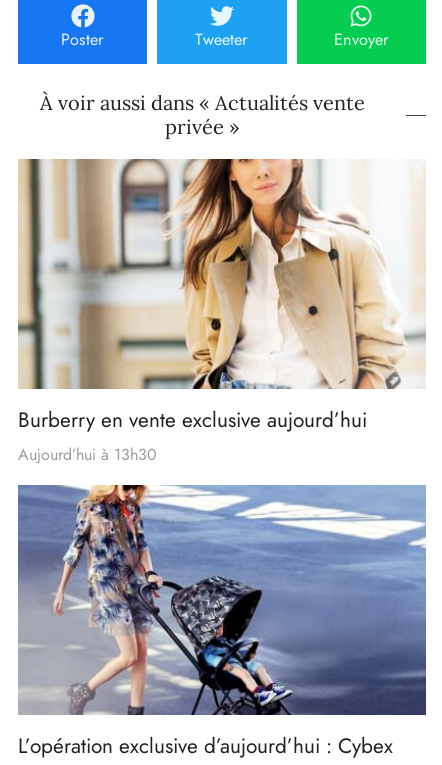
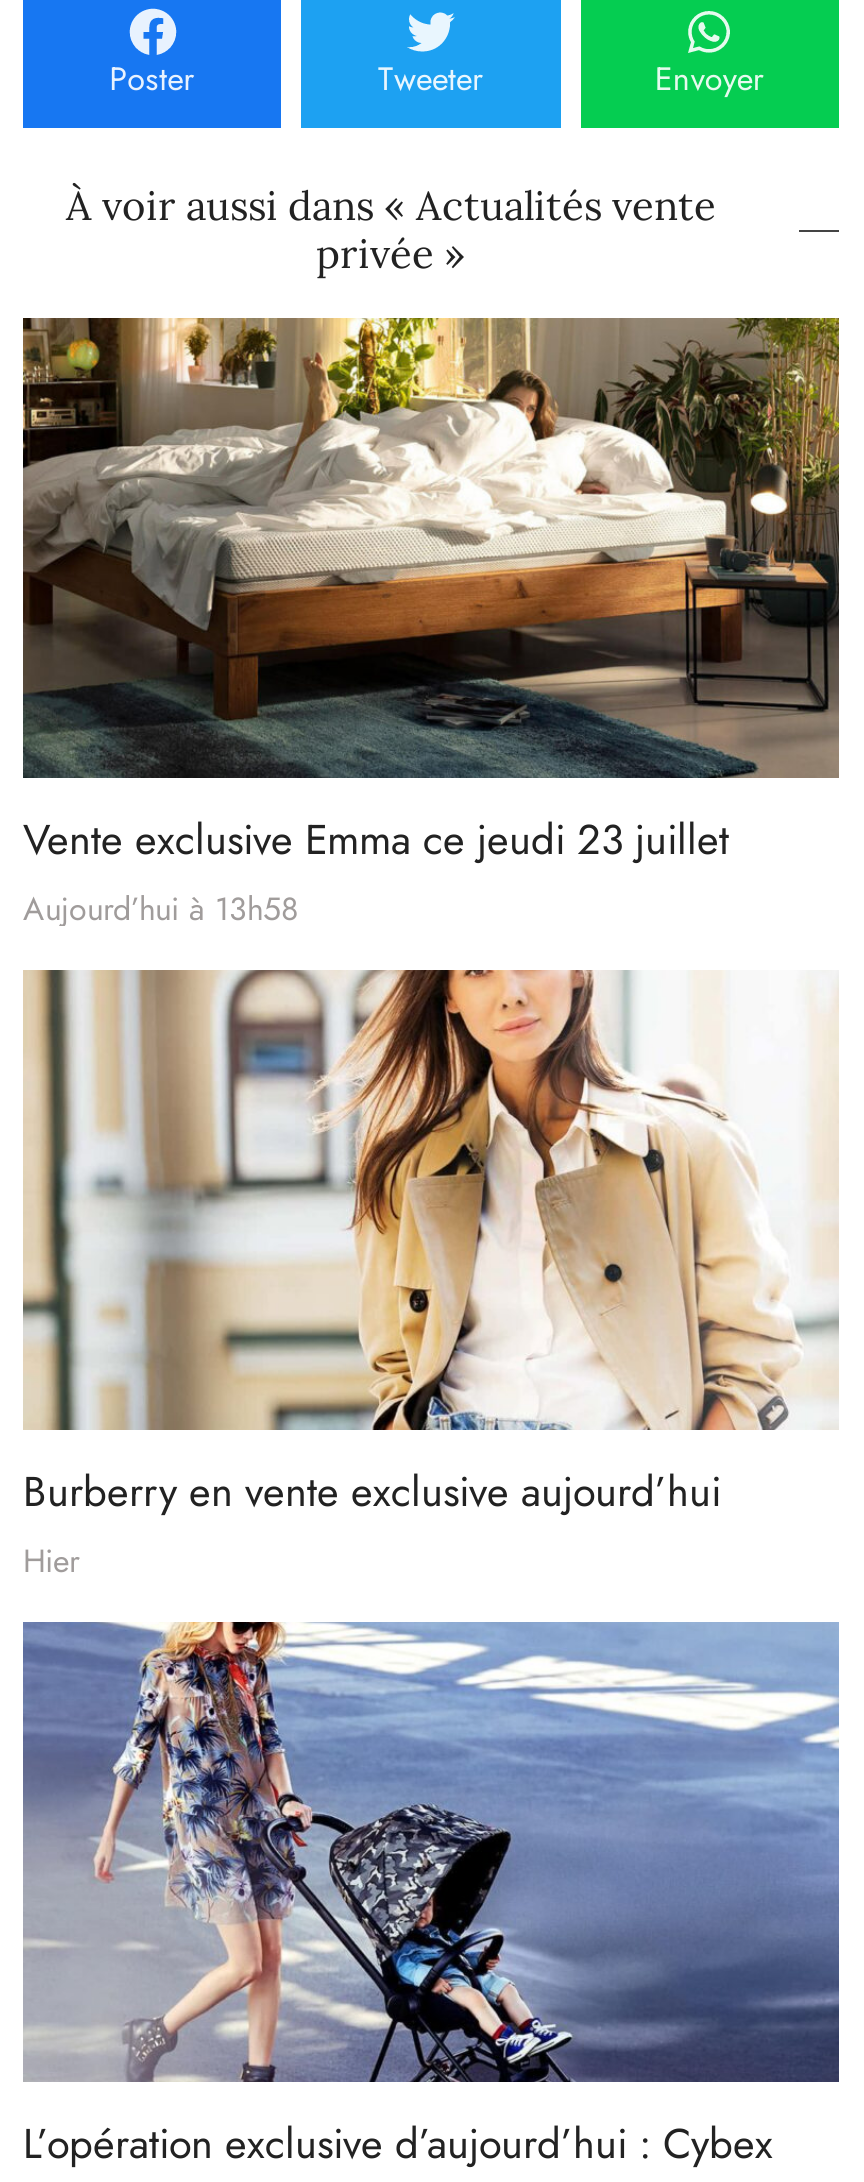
+ [image]
+ Vente exclusive Emma ce jeudi 23 juillet
+ Aujourd’hui à 13h58

- Aujourd’hui à 13h30
+ Hier
